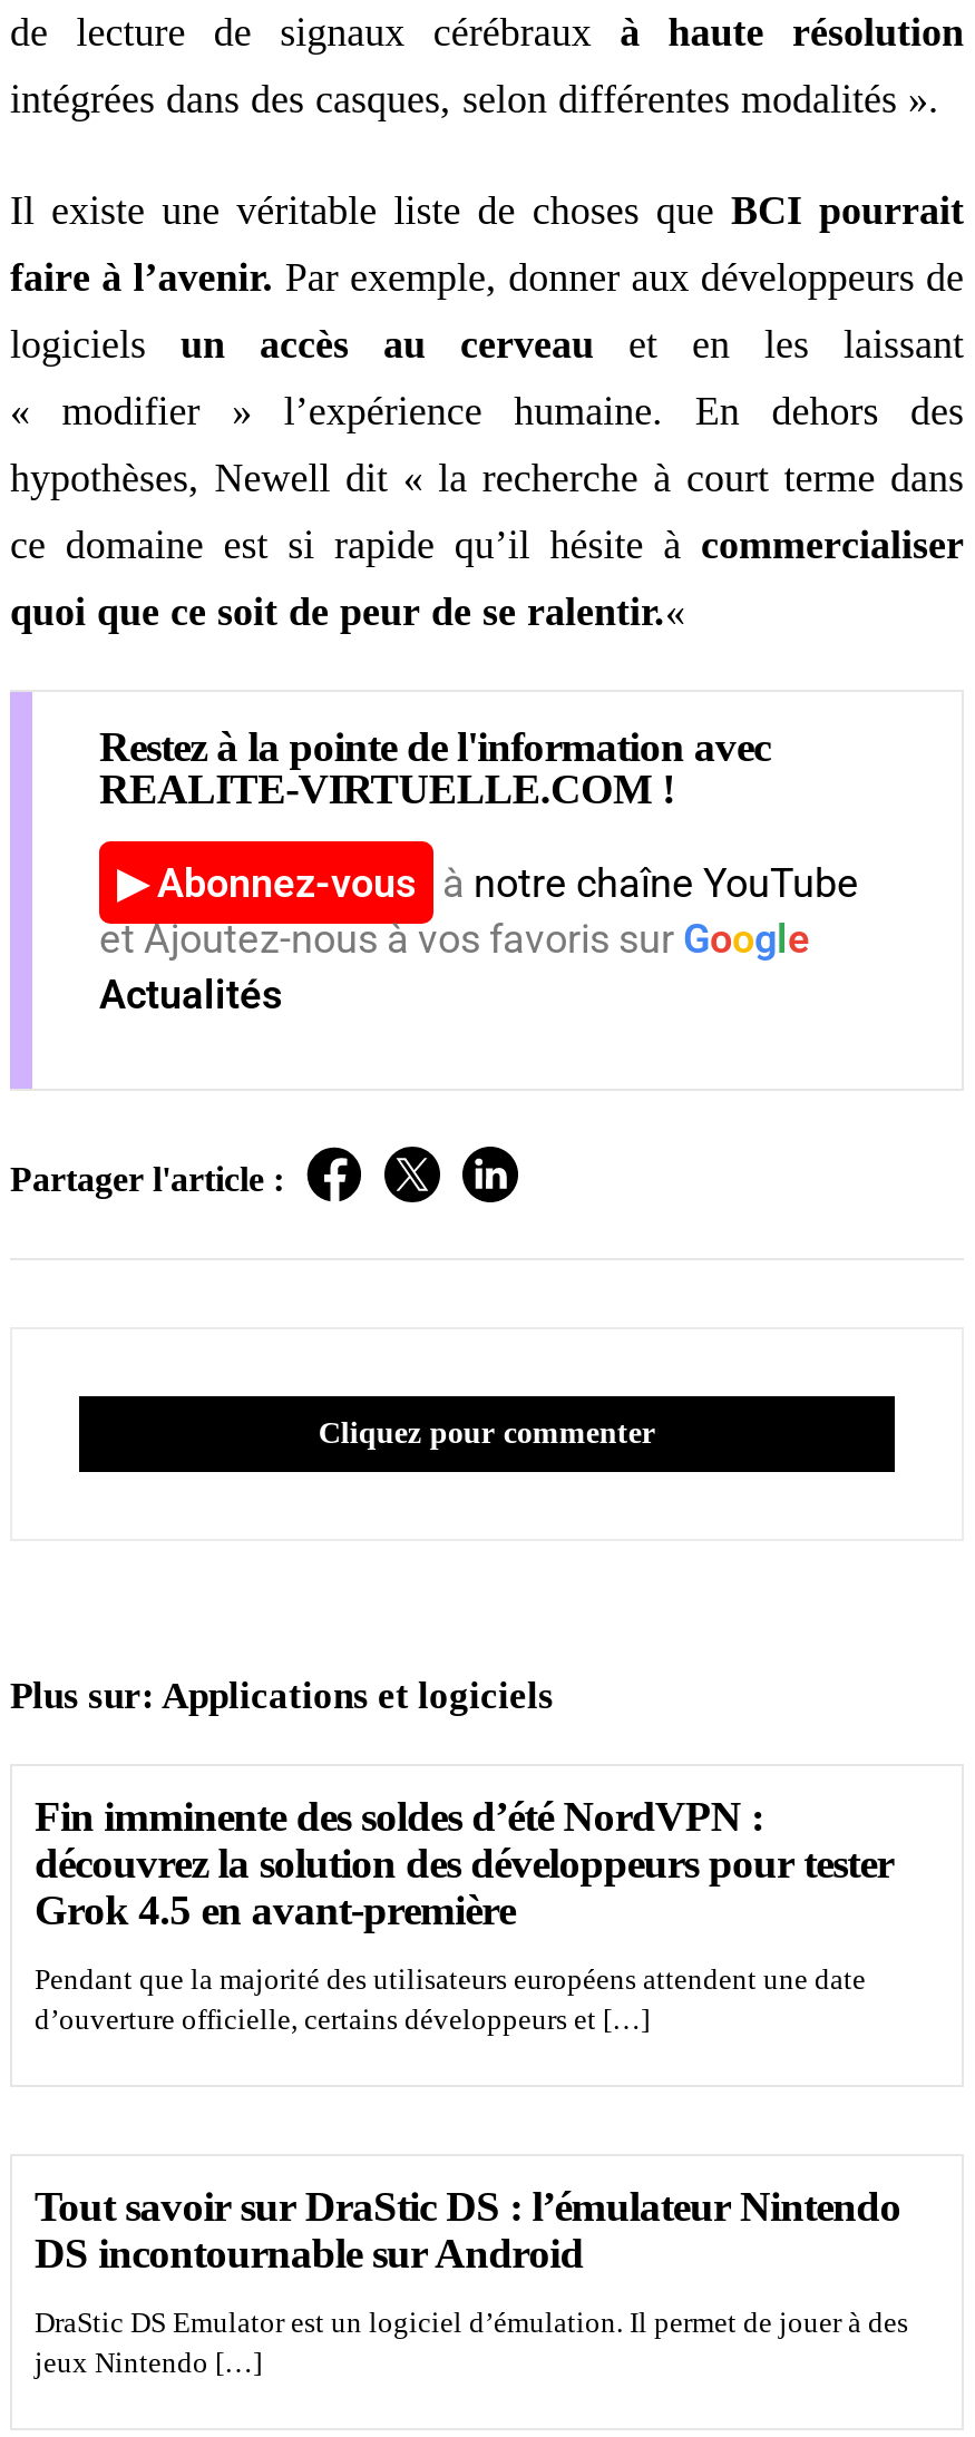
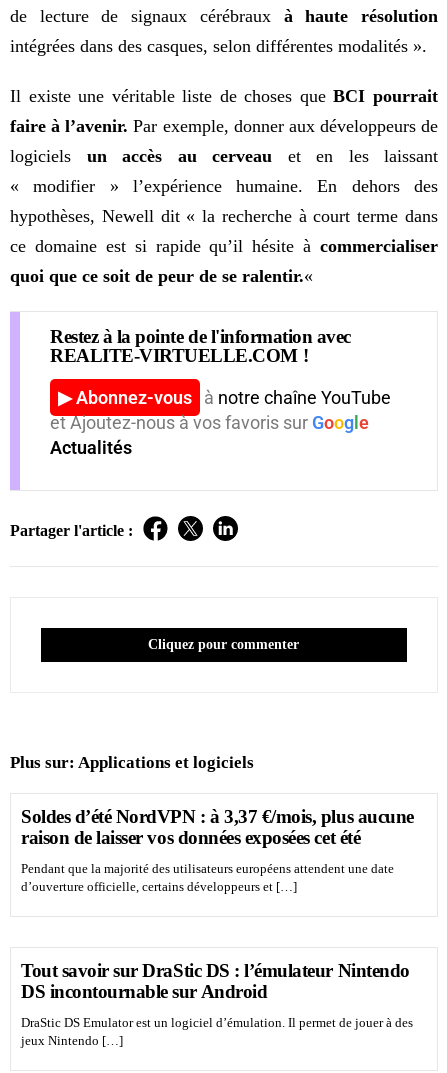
- Fin imminente des soldes d’été NordVPN :
- découvrez la solution des développeurs pour tester
- Grok 4.5 en avant-première
+ Soldes d’été NordVPN : à 3,37 €/mois, plus aucune
+ raison de laisser vos données exposées cet été
